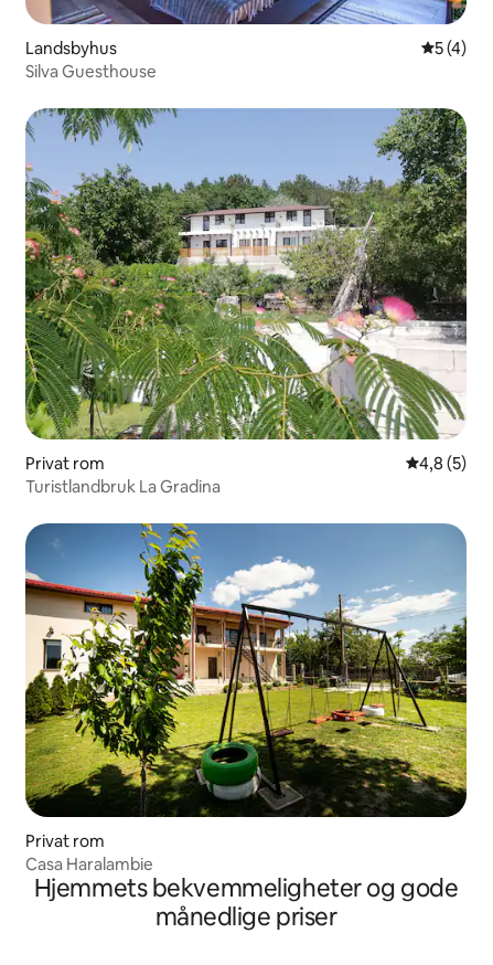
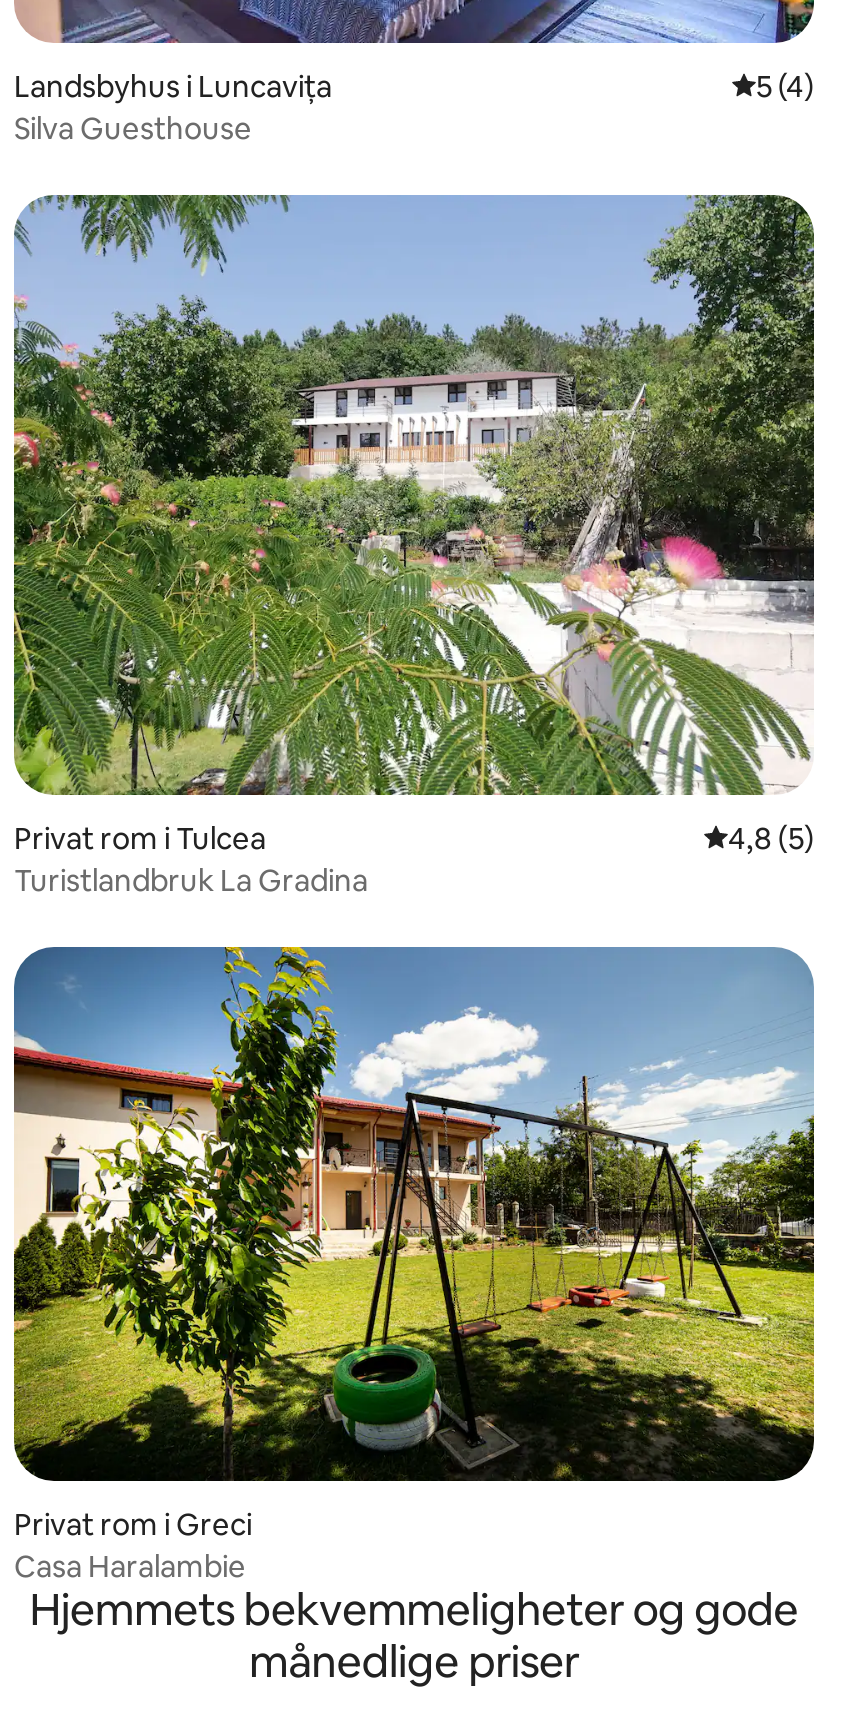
- Landsbyhus
+ Landsbyhus i Luncavița

- Privat rom
+ Privat rom i Tulcea

- Privat rom
+ Privat rom i Greci
